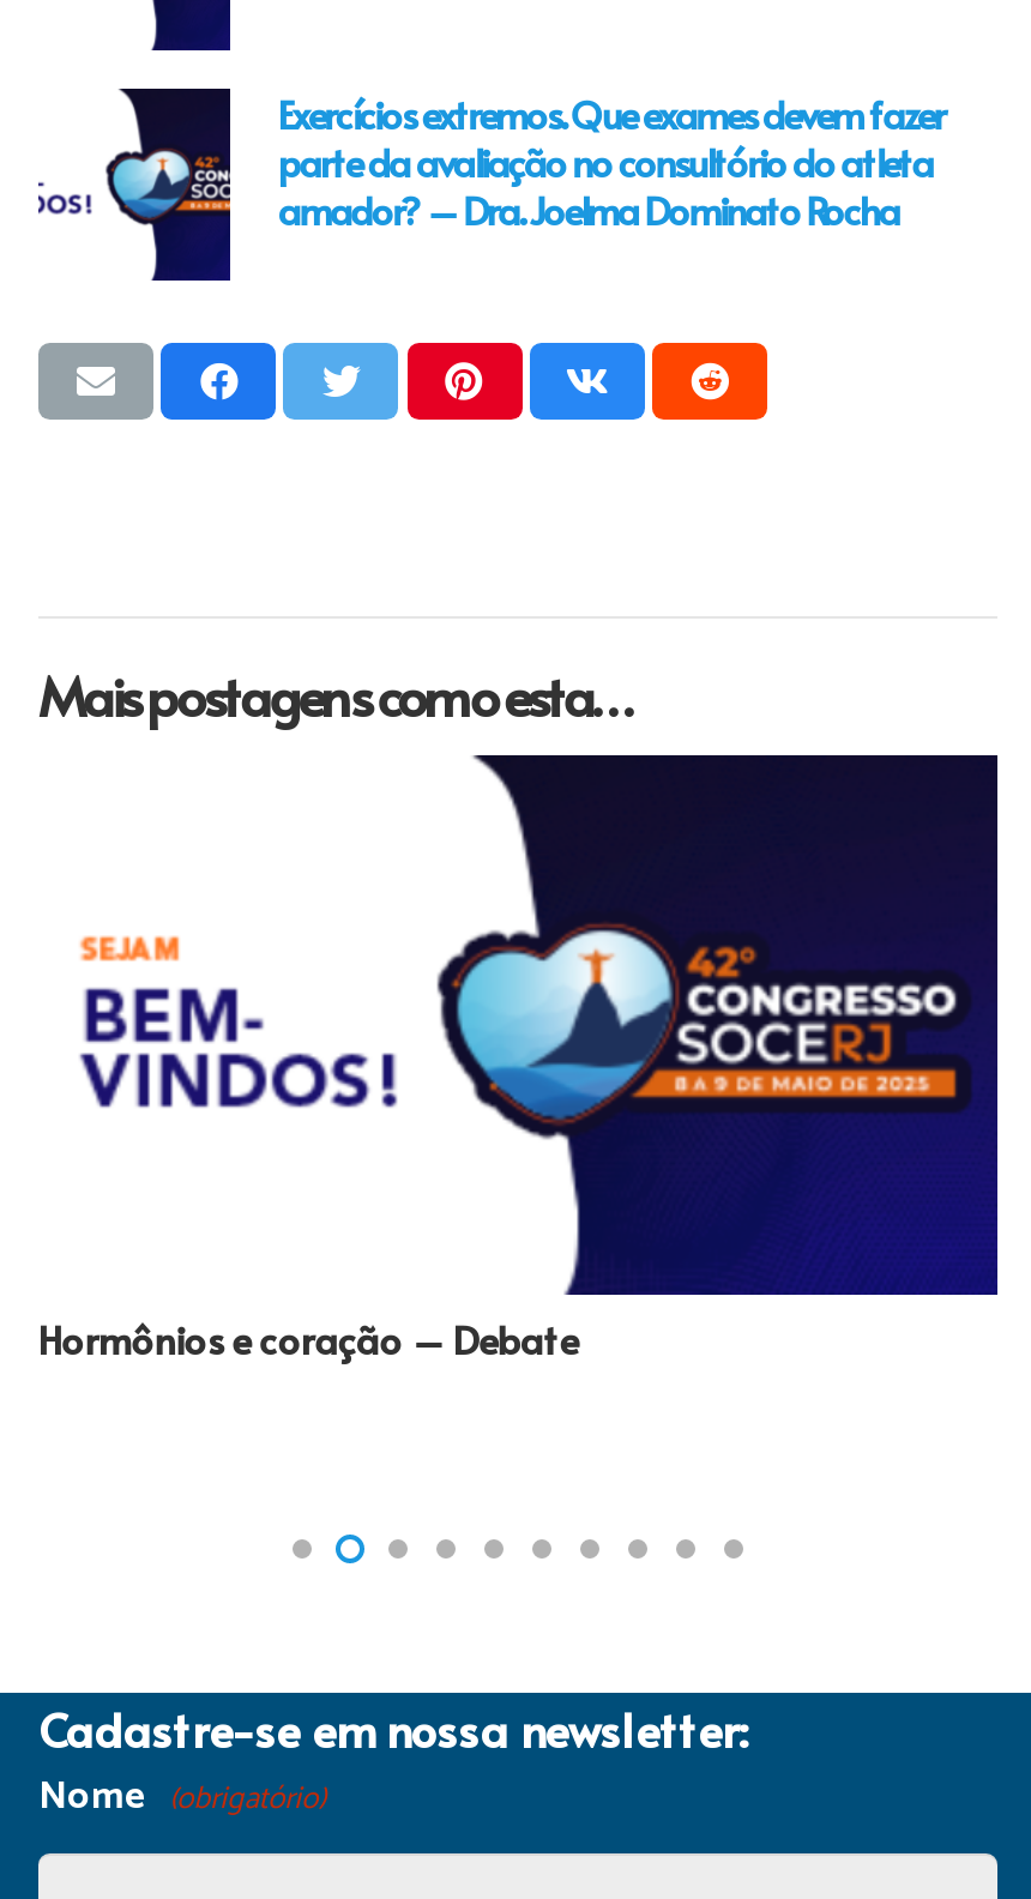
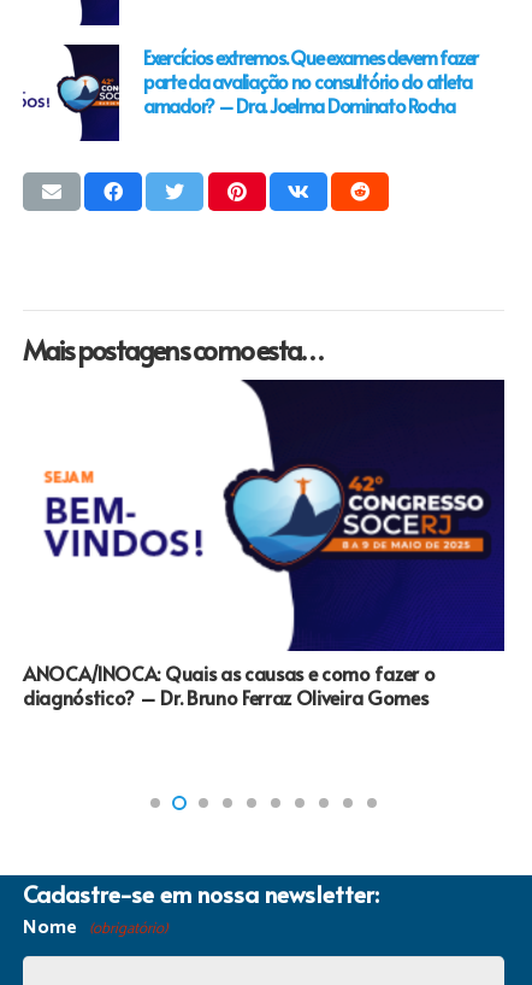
- Hormônios e coração – Debate
+ ANOCA/INOCA: Quais as causas e como fazer o
+ diagnóstico? – Dr. Bruno Ferraz Oliveira Gomes
